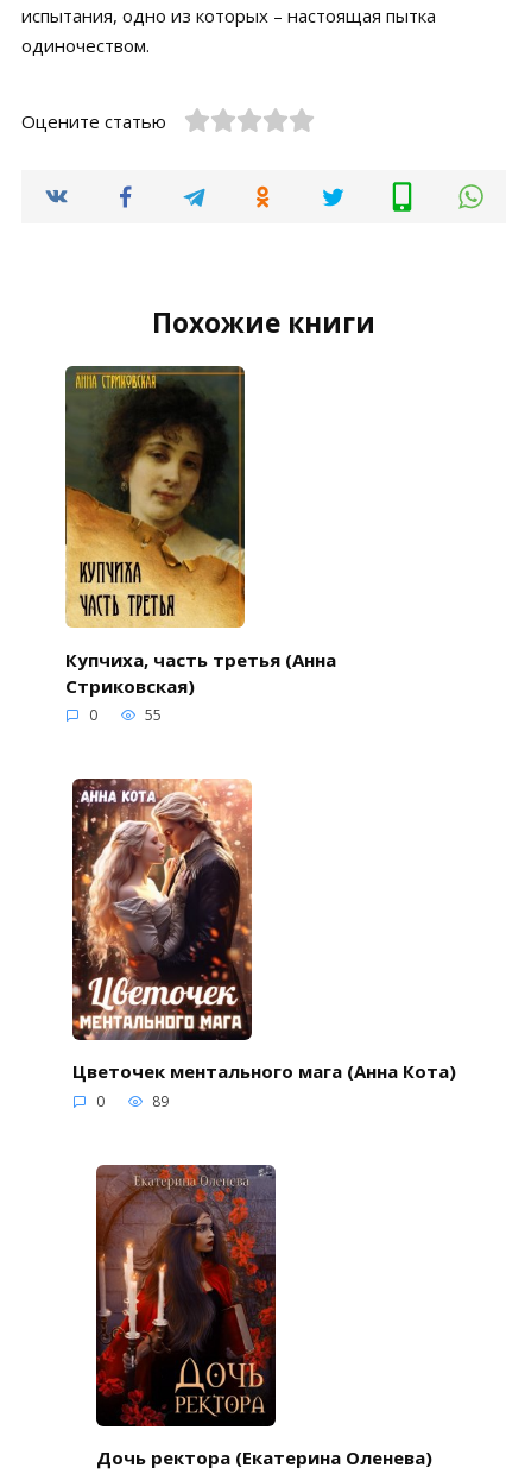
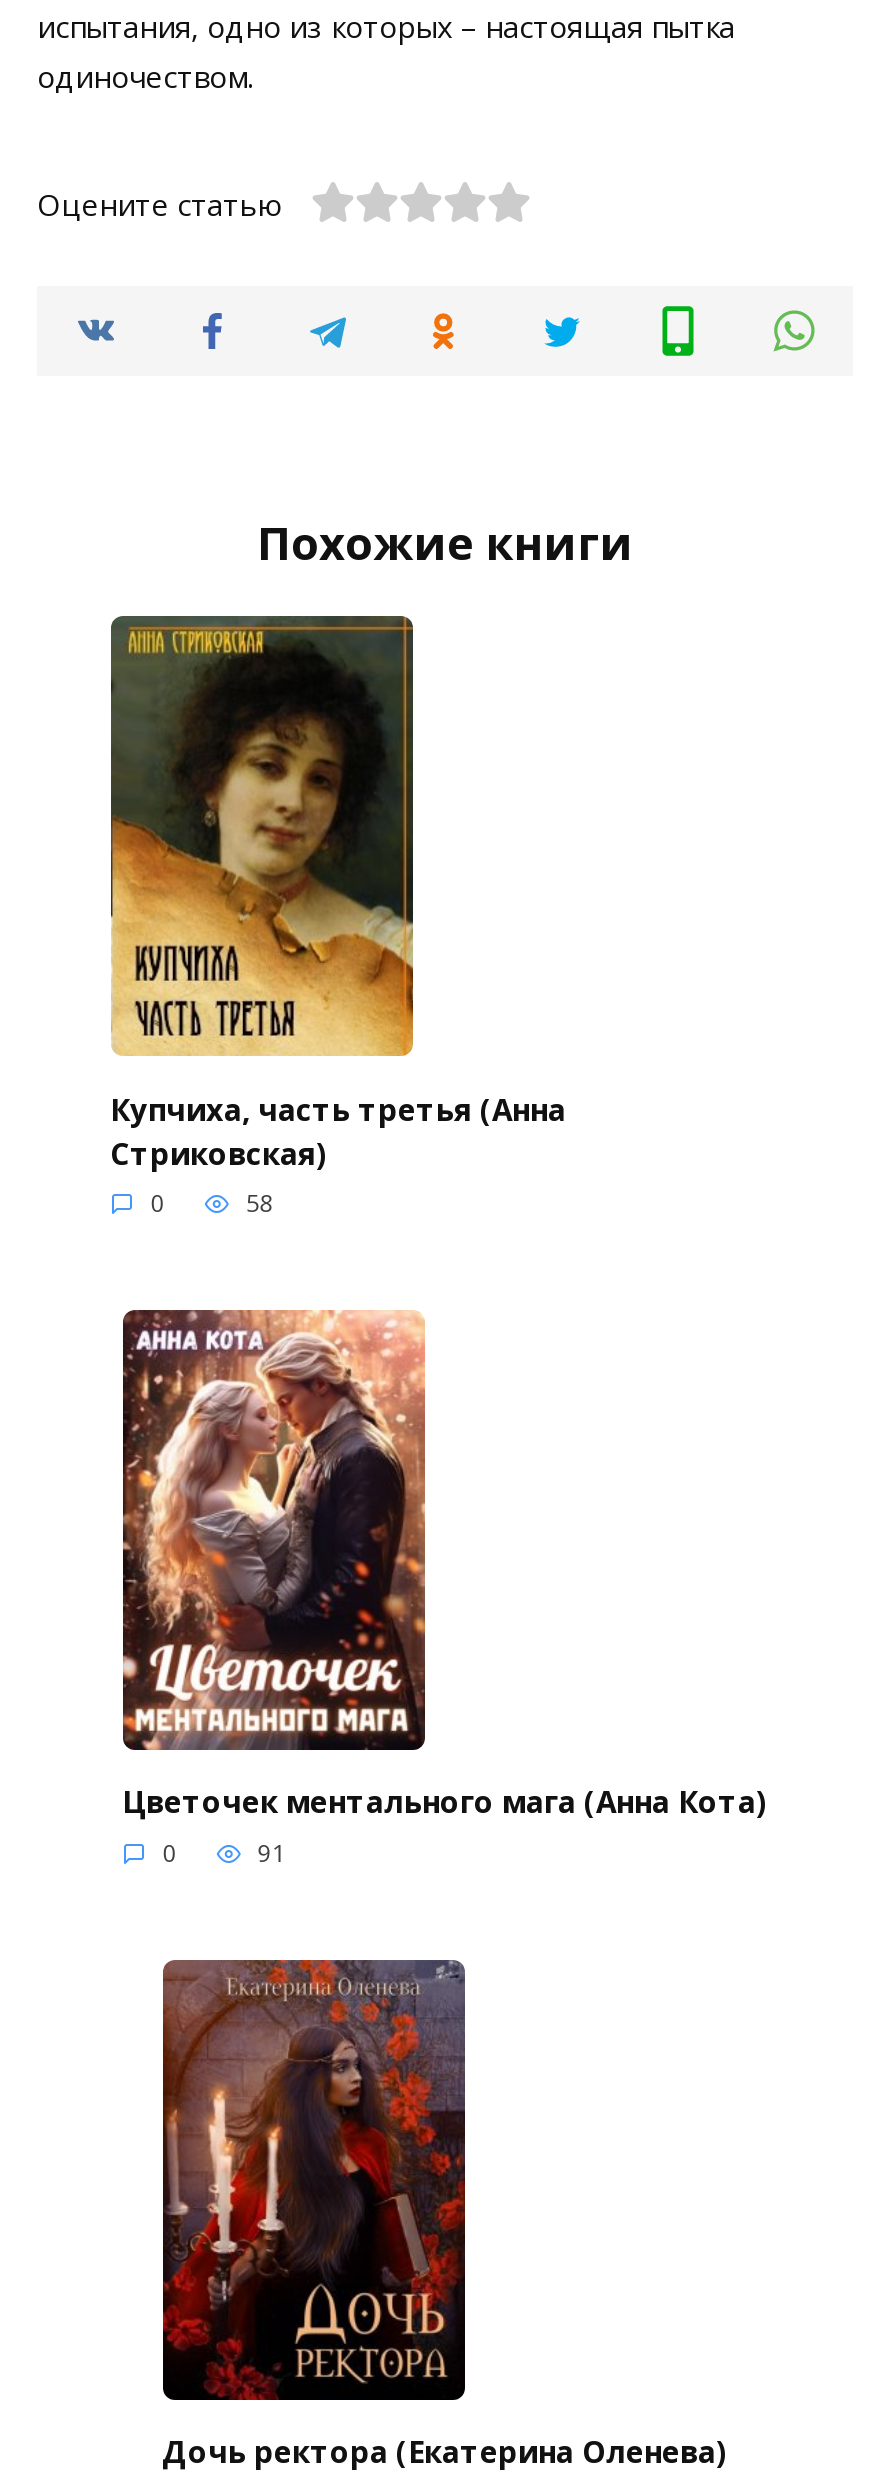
- 55
+ 58

- 89
+ 91
